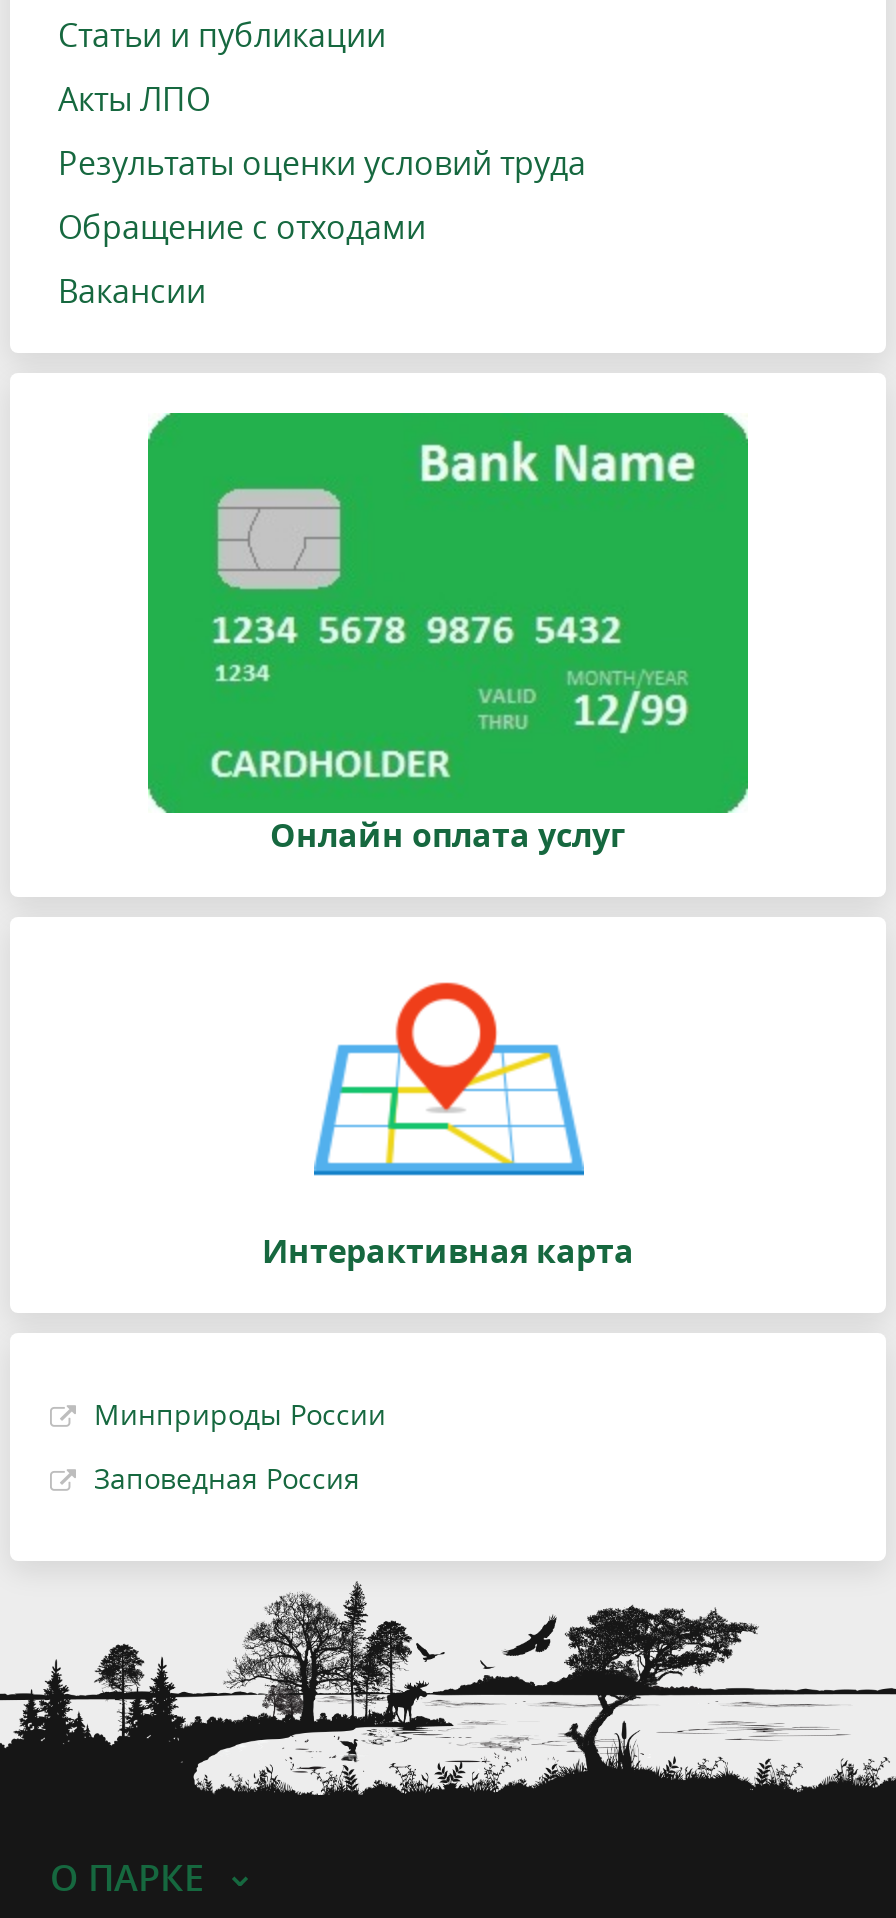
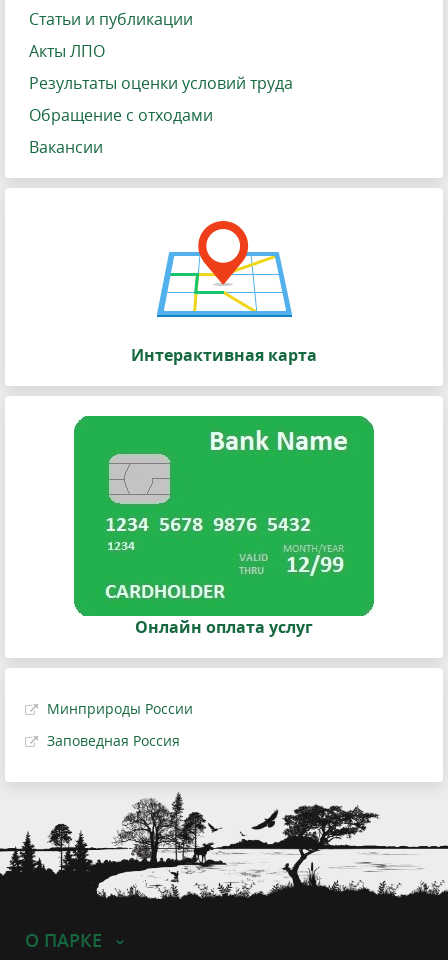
moved down: [image] | Онлайн оплата услуг

moved up: Интерактивная карта
